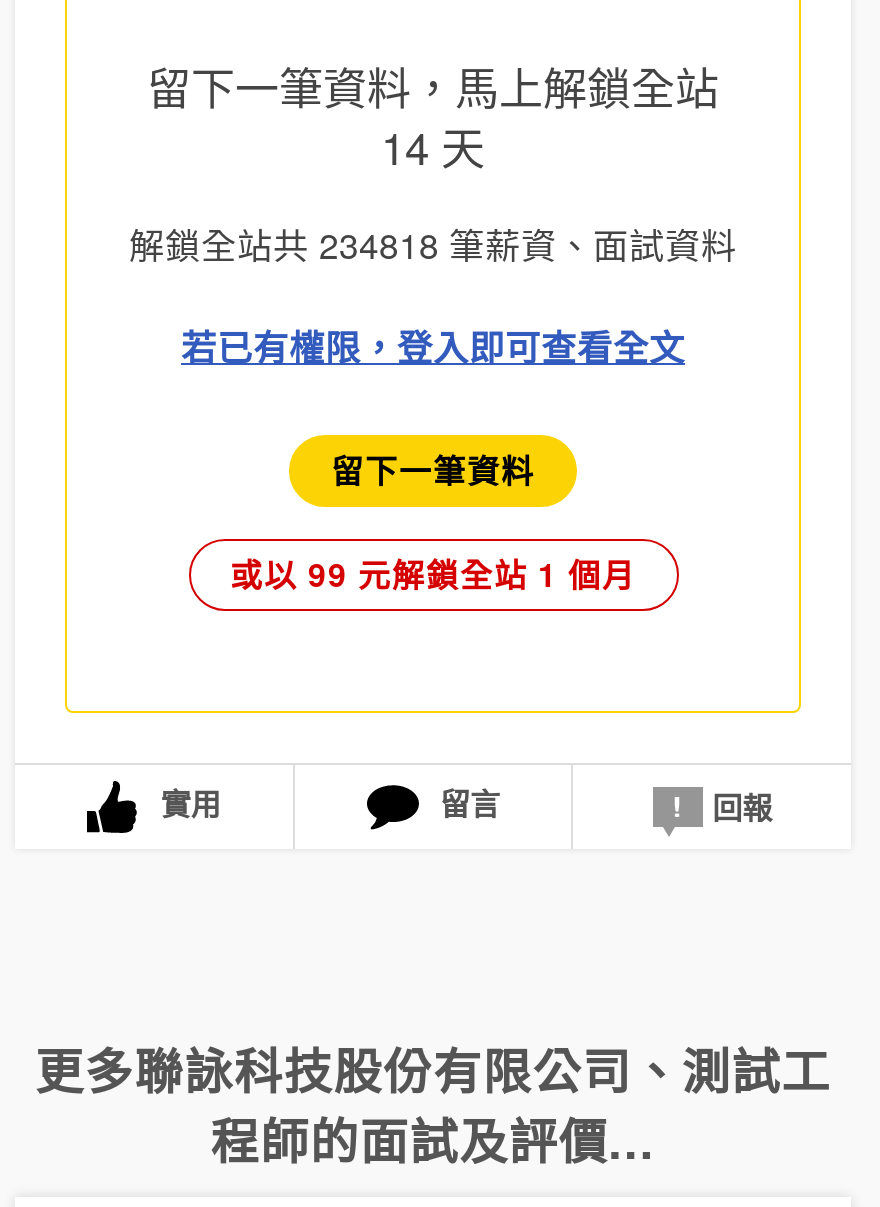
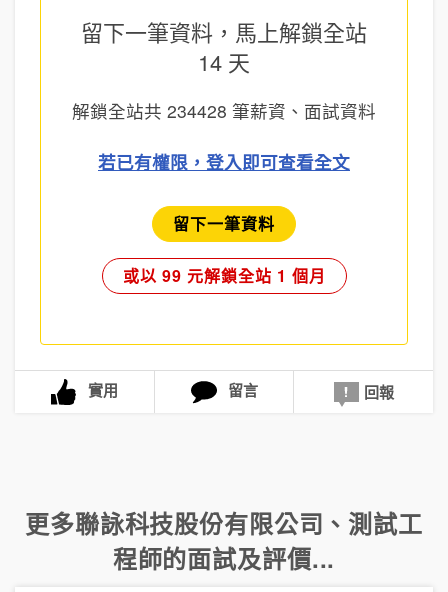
- 解鎖全站共234818筆薪資、面試資料
+ 解鎖全站共234428筆薪資、面試資料
